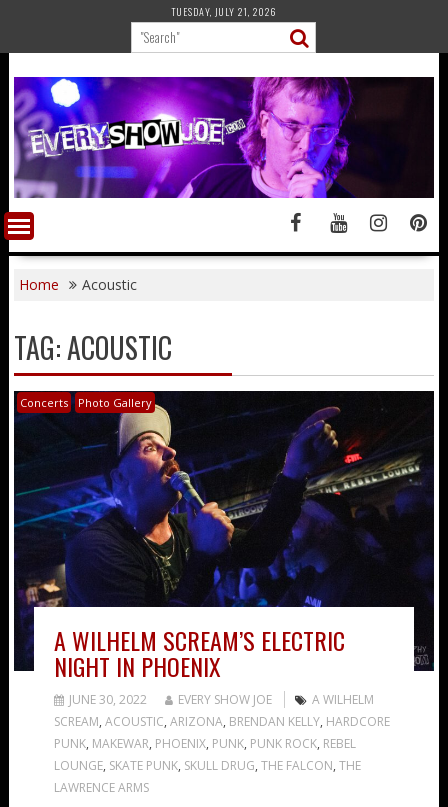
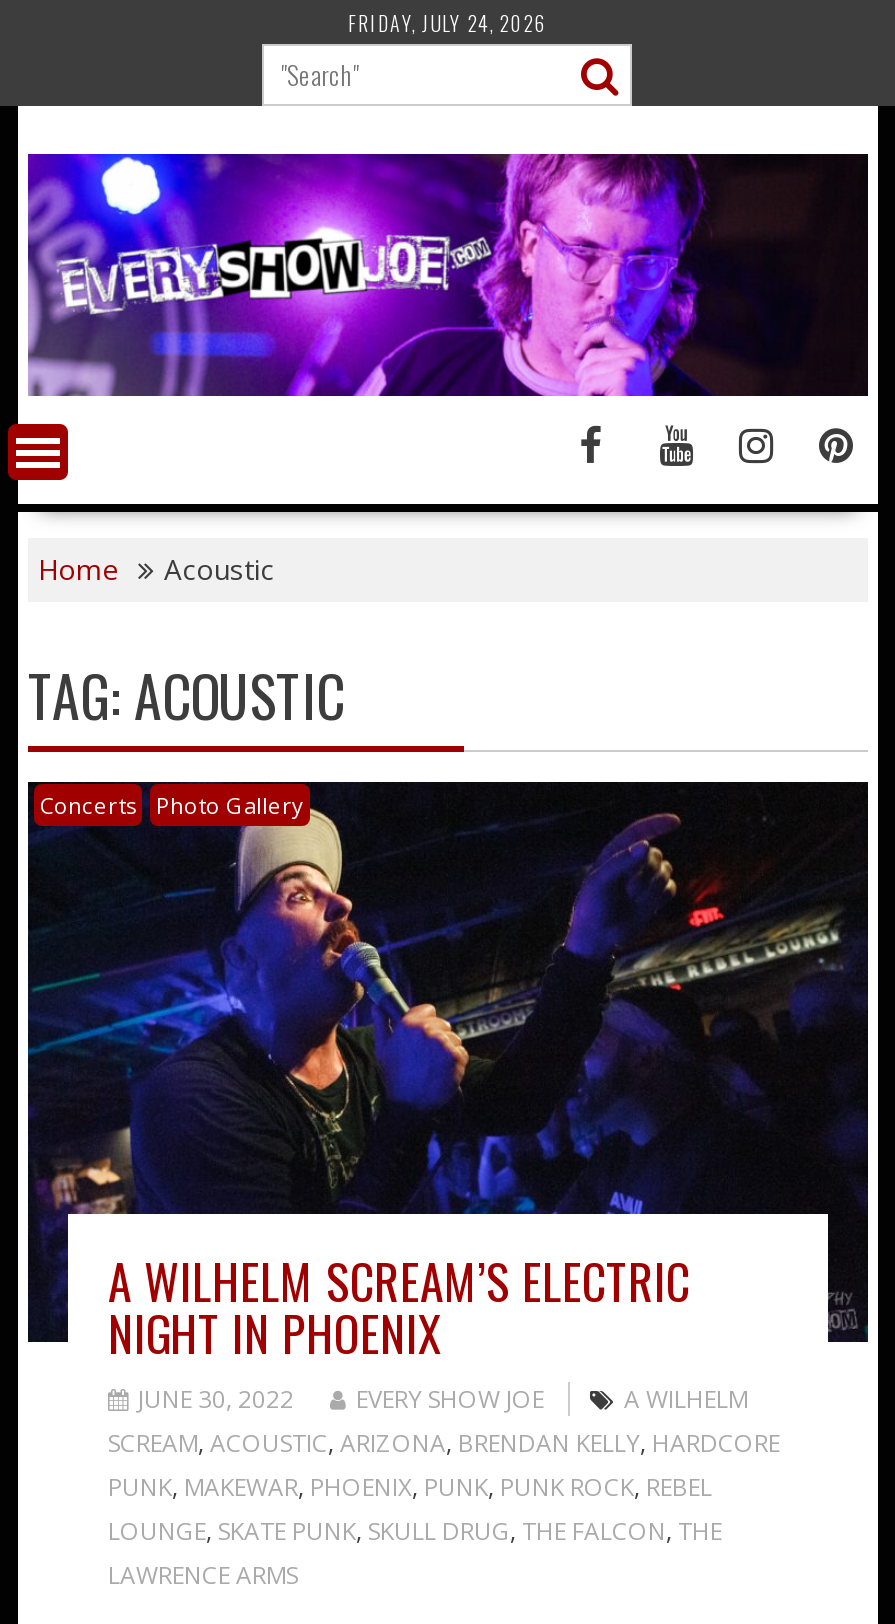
- TUESDAY, JULY 21, 2026
+ FRIDAY, JULY 24, 2026
